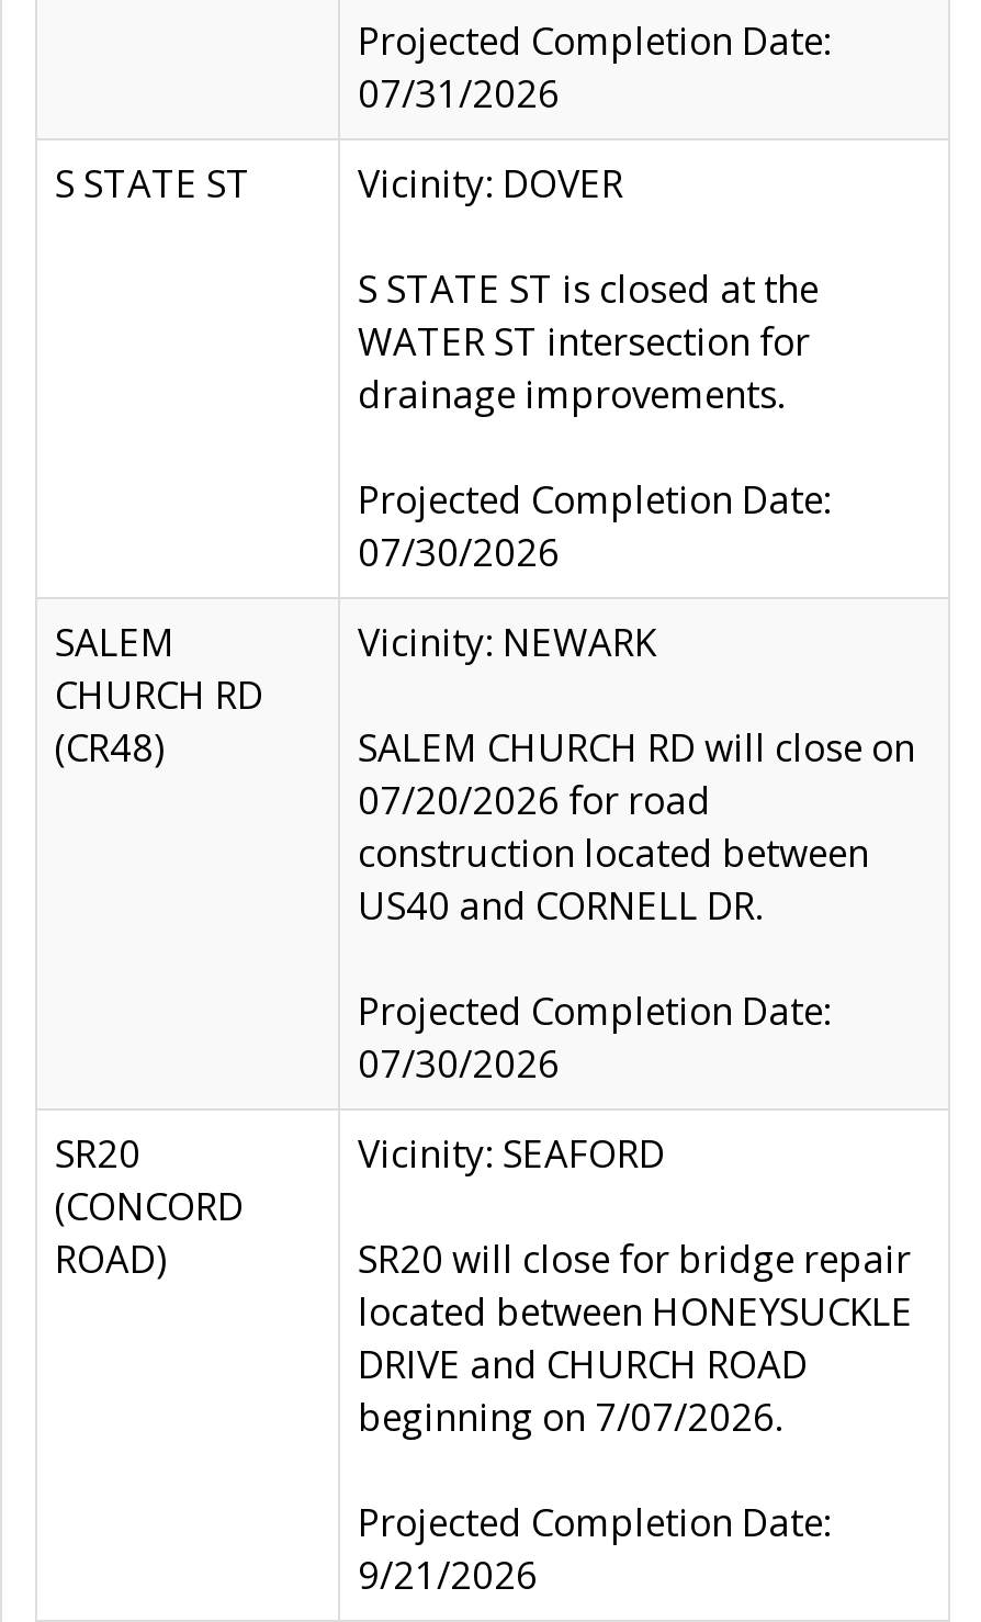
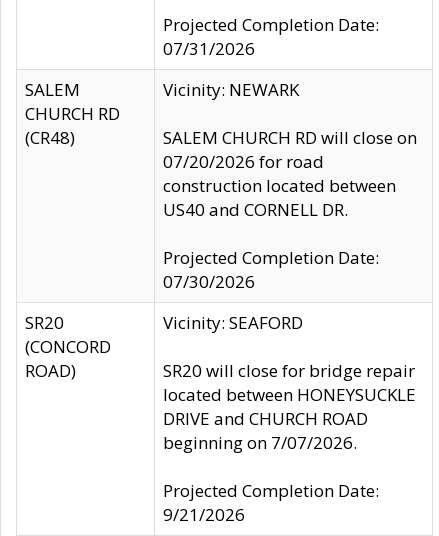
- S STATE ST
- Vicinity: DOVER
- S STATE ST is closed at the
- WATER ST intersection for
- drainage improvements.
- Projected Completion Date:
- 07/30/2026
